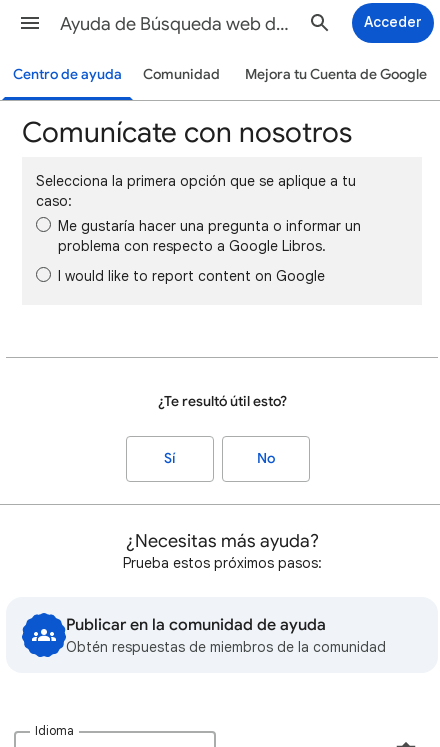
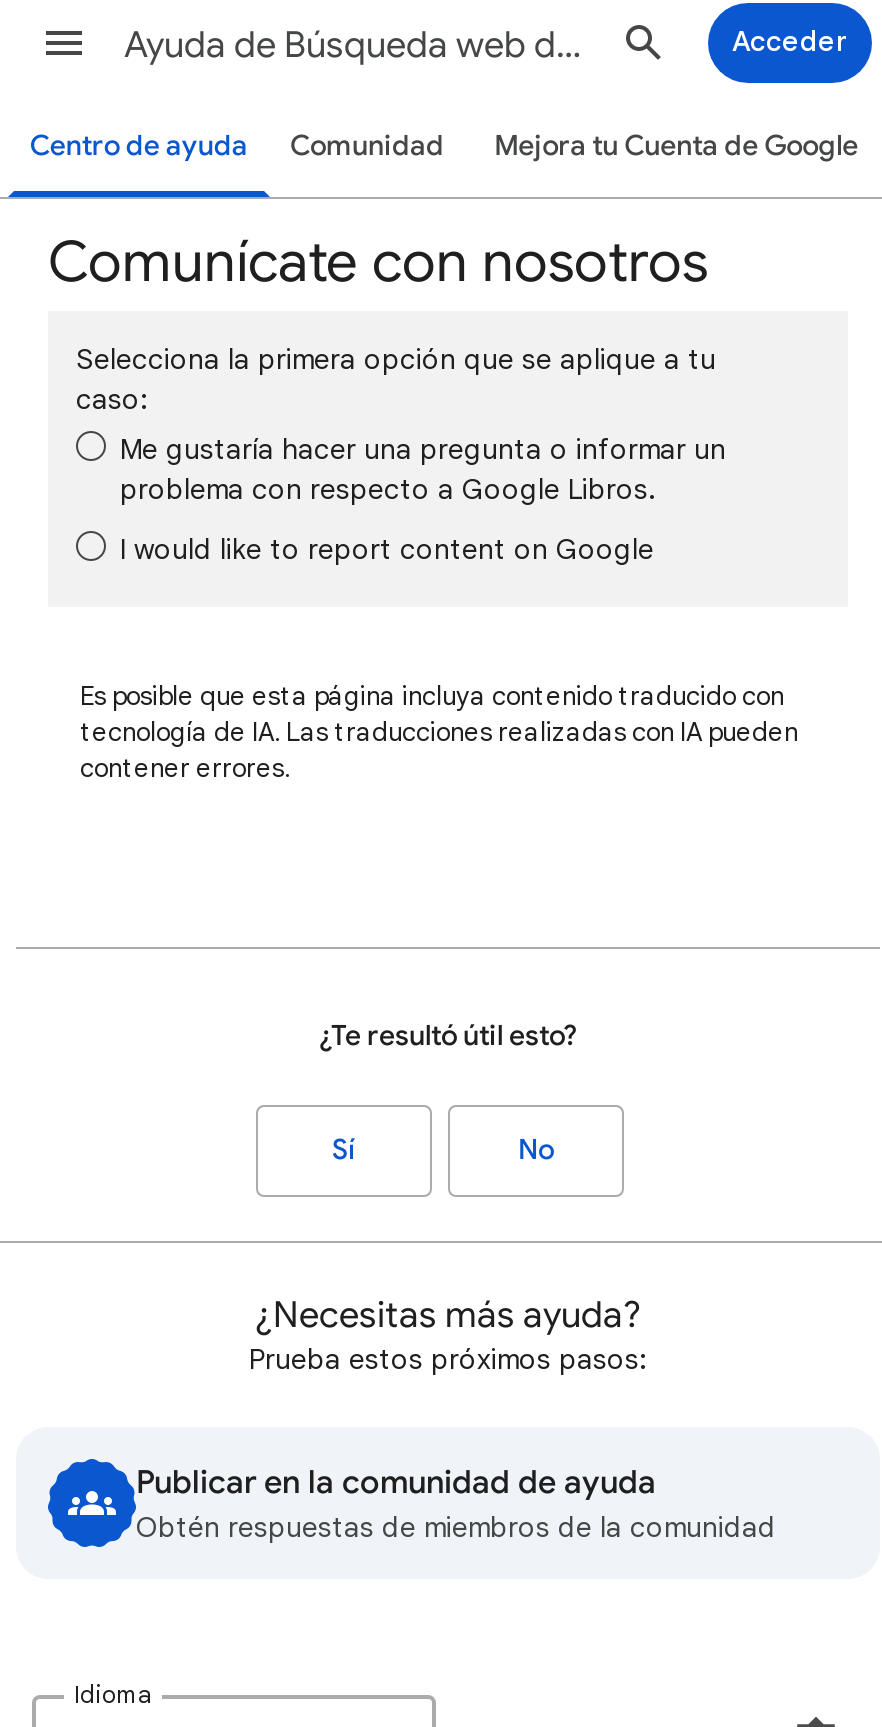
+ Es posible que esta página incluya contenido traducido con
+ tecnología de IA. Las traducciones realizadas con IA pueden
+ contener errores.
